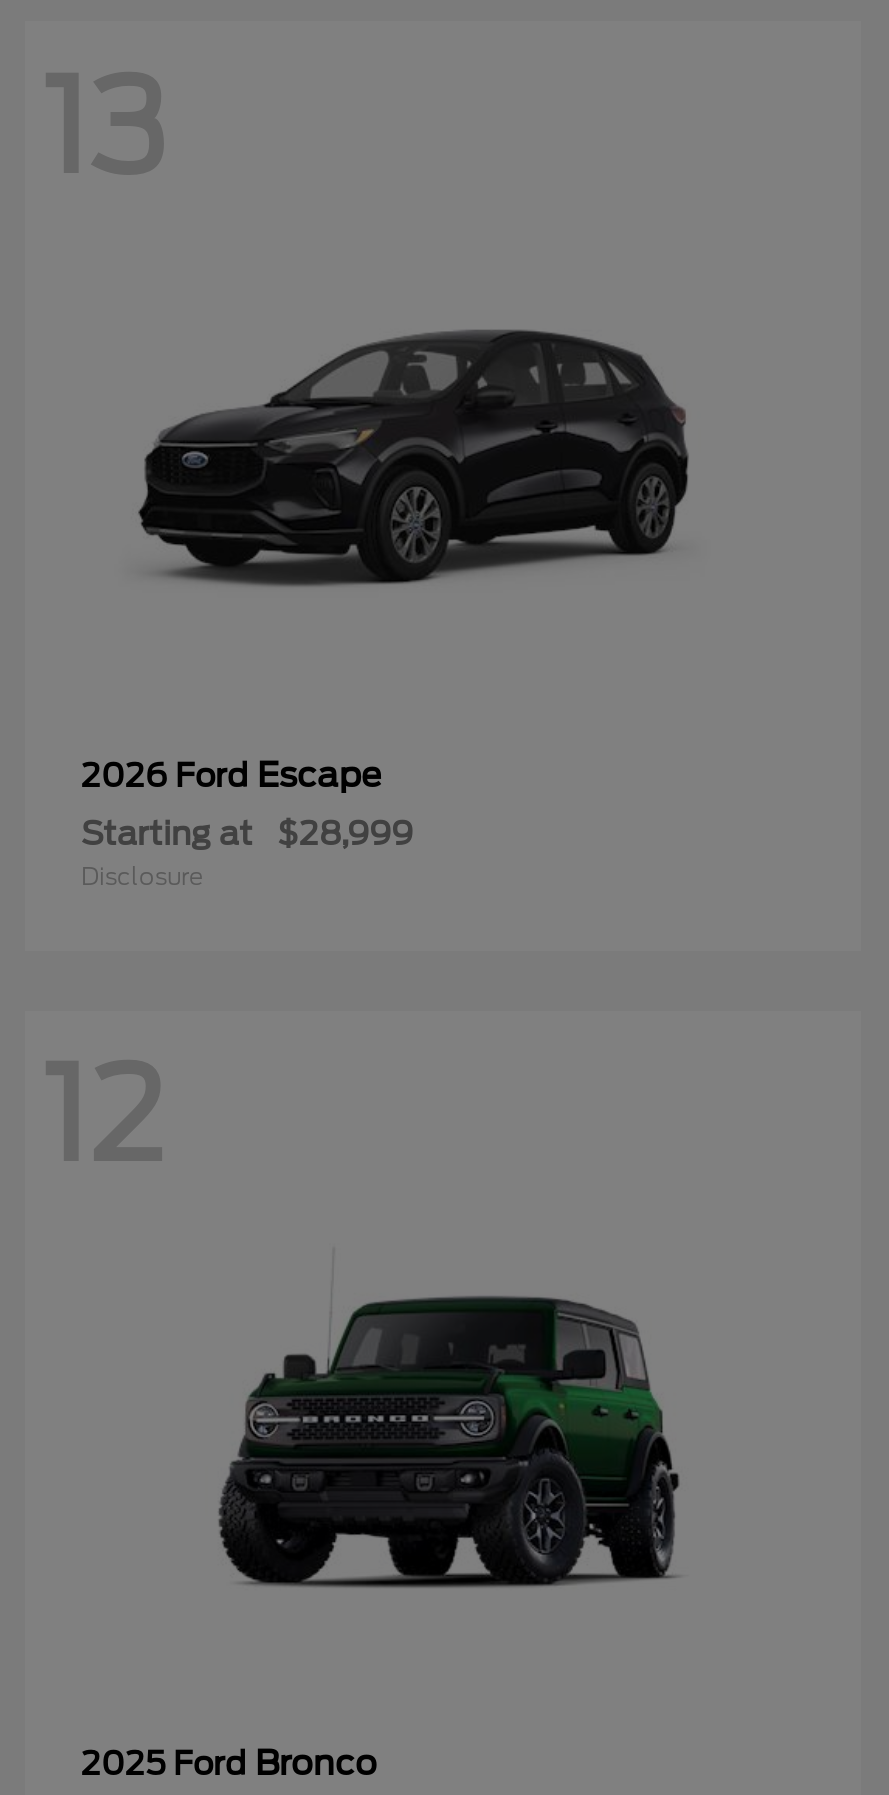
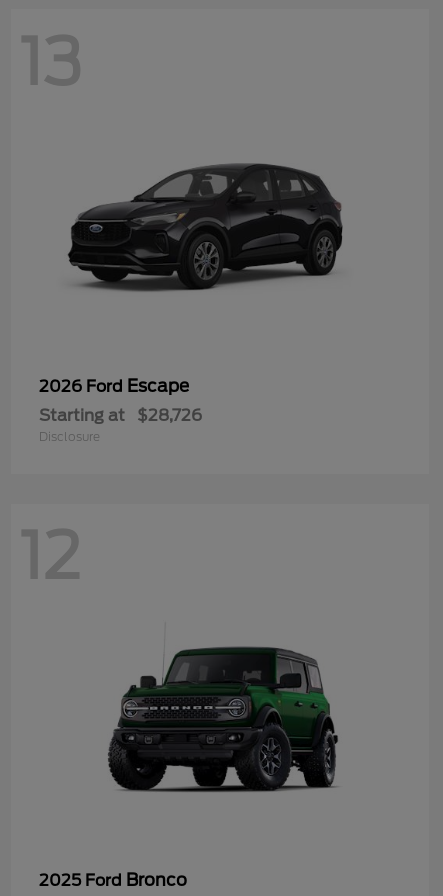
- Starting at $28,999
+ Starting at $28,726
